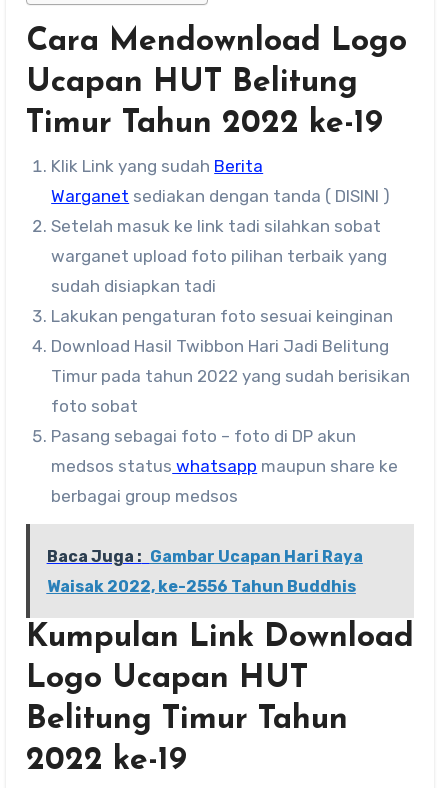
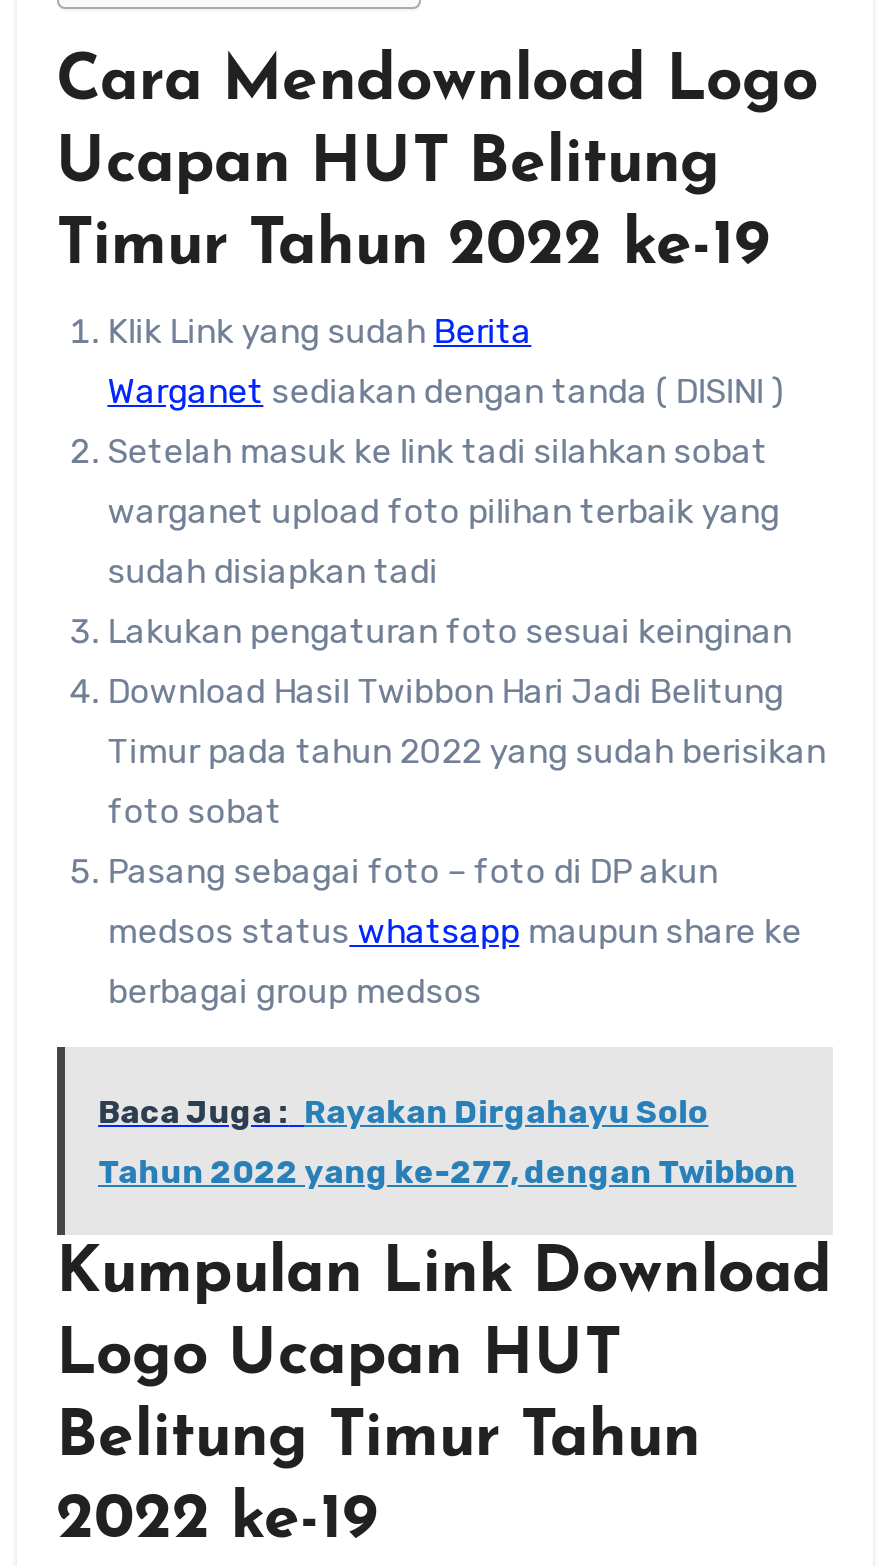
- Baca Juga : Gambar Ucapan Hari Raya
+ Baca Juga : Rayakan Dirgahayu Solo

- Waisak 2022, ke-2556 Tahun Buddhis
+ Tahun 2022 yang ke-277, dengan Twibbon
